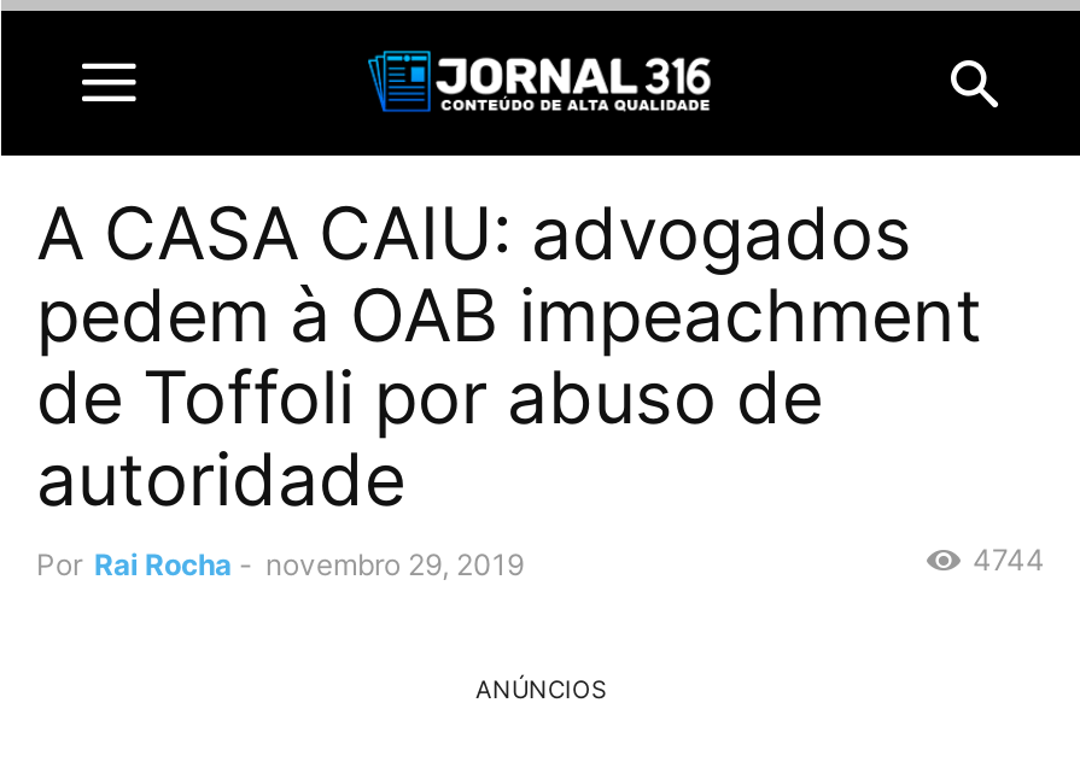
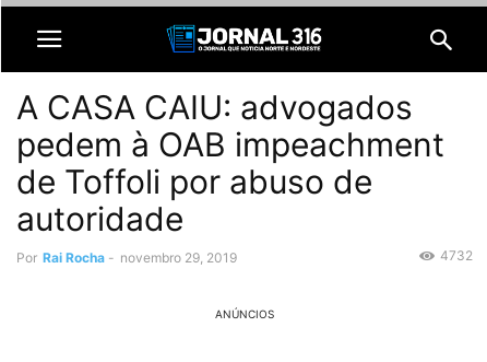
- 4744
+ 4732
